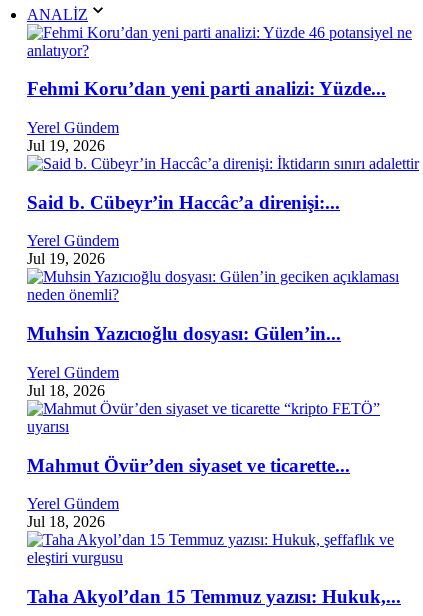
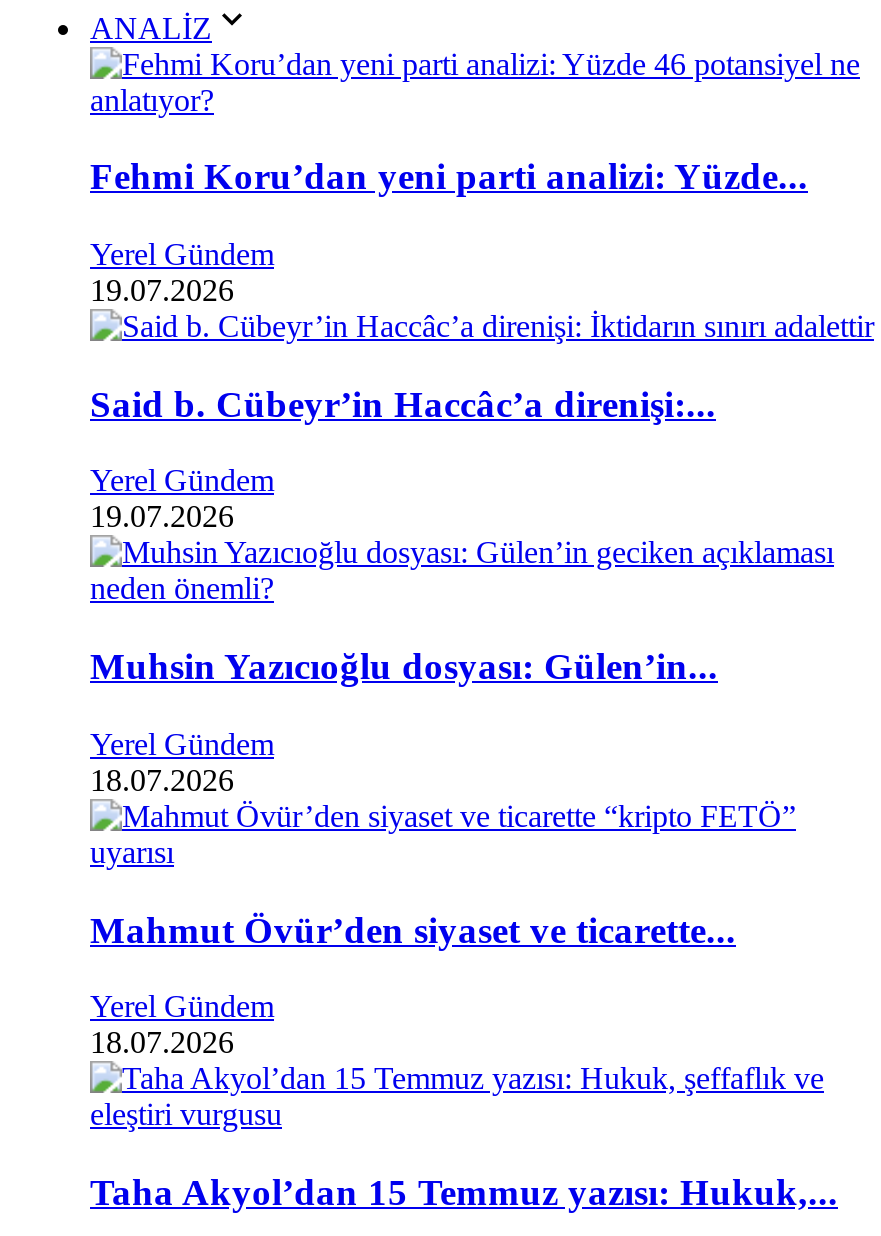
- Jul 19, 2026
+ 19.07.2026

- Jul 19, 2026
+ 19.07.2026

- Jul 18, 2026
+ 18.07.2026

- Jul 18, 2026
+ 18.07.2026
